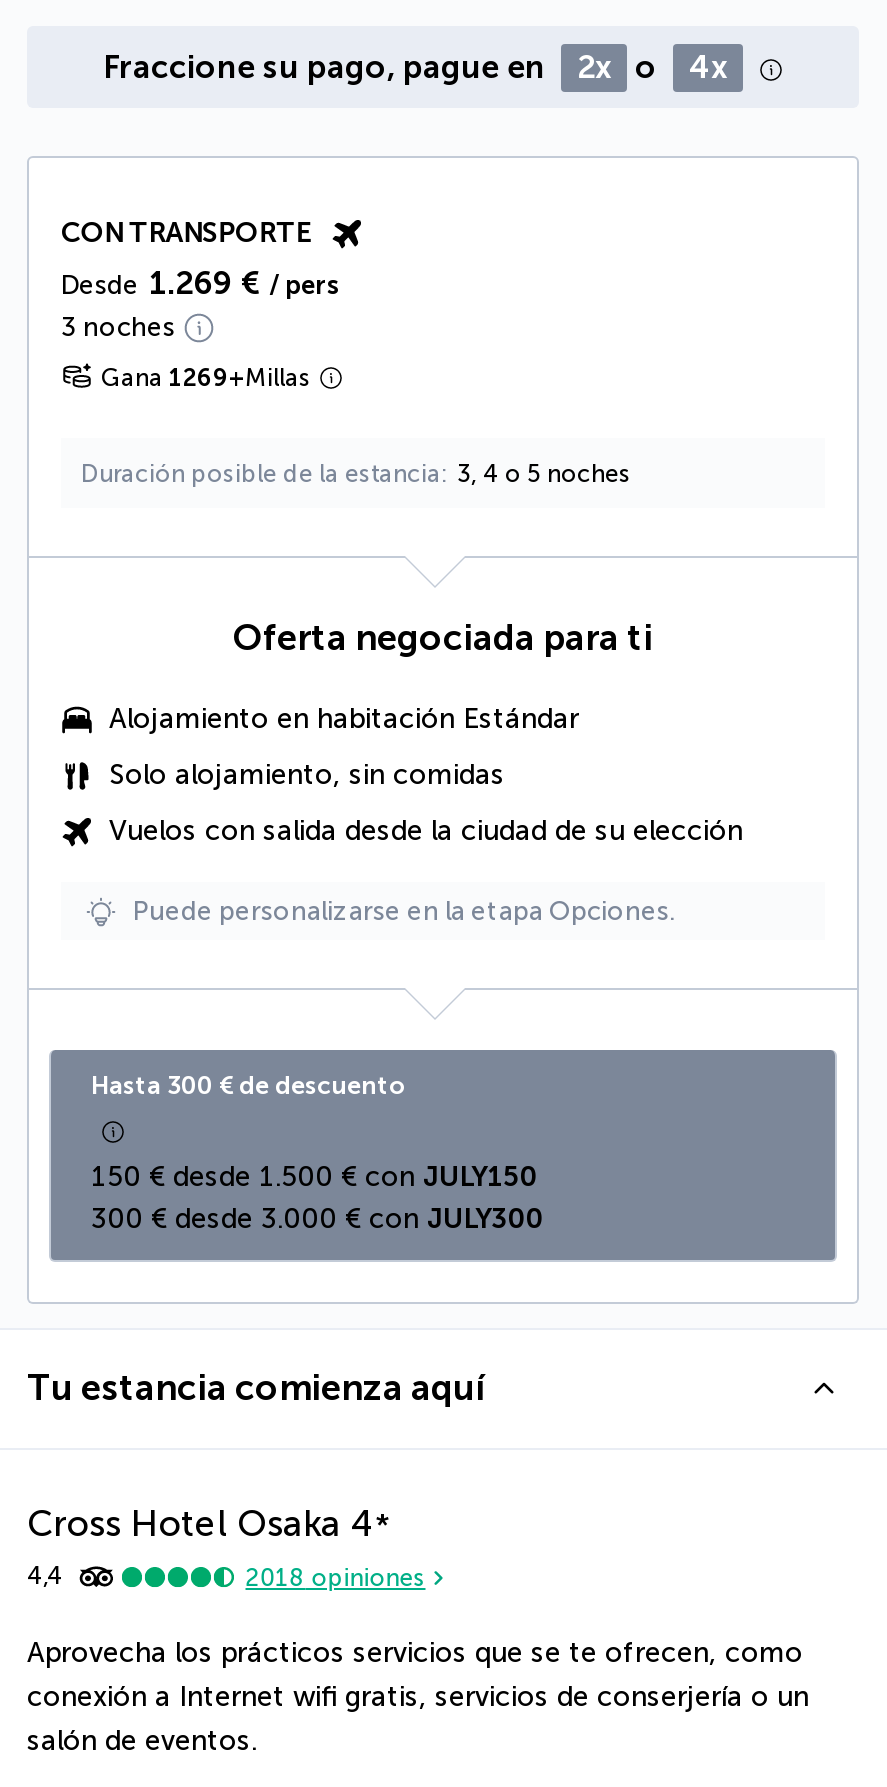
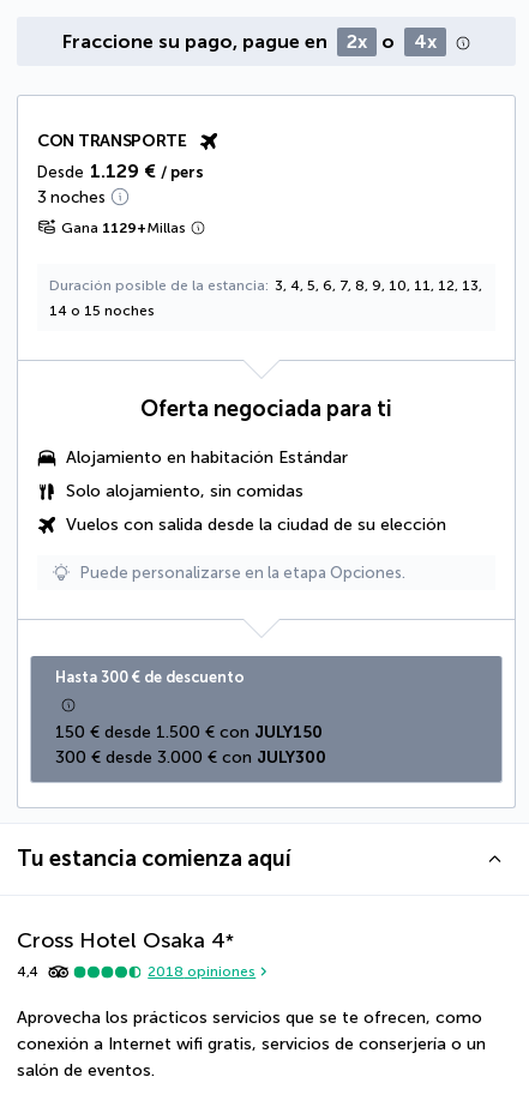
- Desde 1.269 € / pers
+ Desde 1.129 € / pers

- Gana 1269+Millas
- Duración posible de la estancia 3, 4 o 5 noches
+ Gana 1129+Millas
+ Duración posible de la estancia 3, 4, 5, 6, 7, 8, 9, 10, 11, 12, 13,
+ 14 o 15 noches
